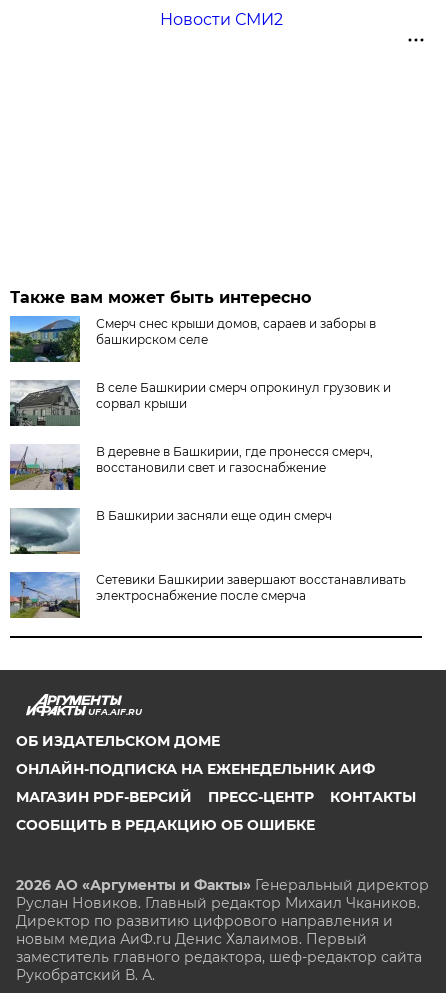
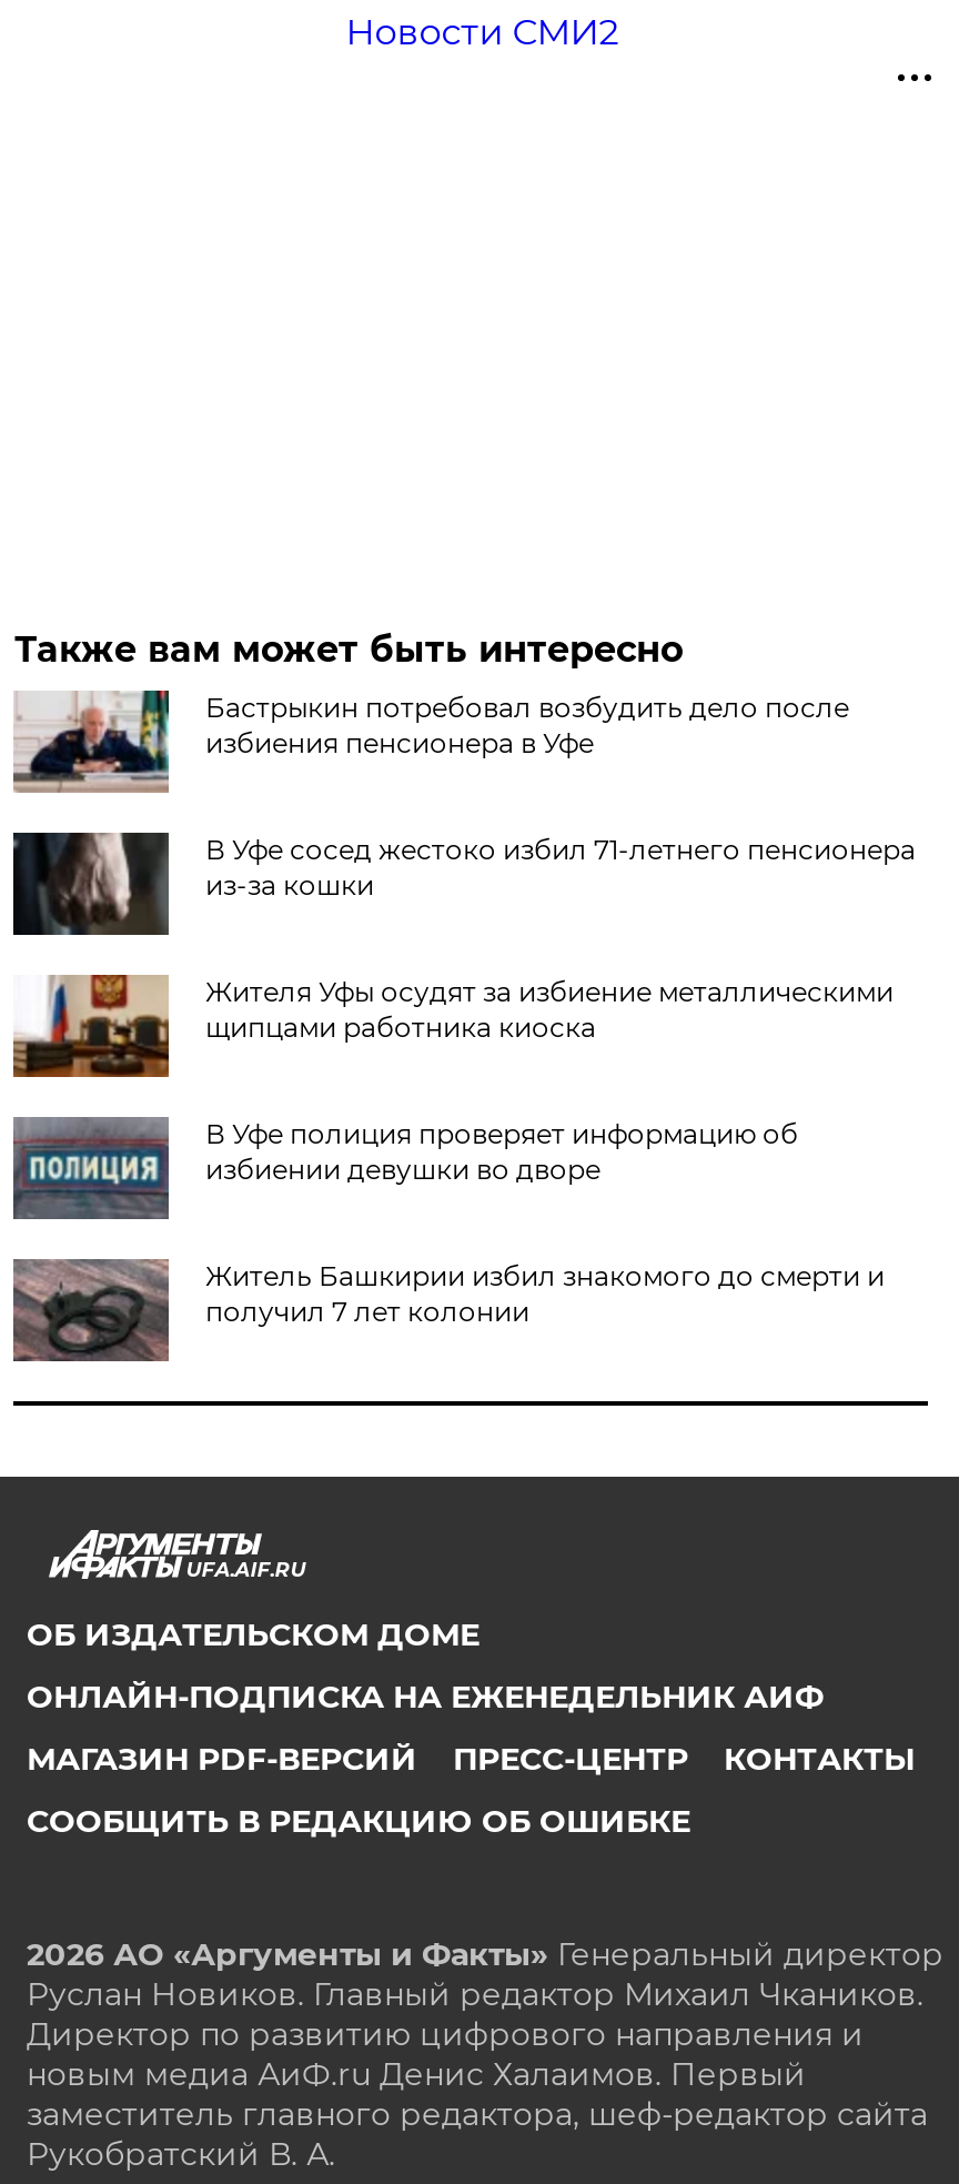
- [image]
- Смерч снес крыши домов, сараев и заборы в
- башкирском селе
+ [image]
+ Бастрыкин потребовал возбудить дело после
+ избиения пенсионера в Уфе

- [image]
- В селе Башкирии смерч опрокинул грузовик и
- сорвал крыши
+ [image]
+ В Уфе сосед жестоко избил 71-летнего пенсионера
+ из-за кошки

- [image]
- В деревне в Башкирии, где пронесся смерч,
- восстановили свет и газоснабжение
+ [image]
+ Жителя Уфы осудят за избиение металлическими
+ щипцами работника киоска

- [image]
- В Башкирии засняли еще один смерч
+ [image]
+ В Уфе полиция проверяет информацию об
+ избиении девушки во дворе

- [image]
- Сетевики Башкирии завершают восстанавливать
- электроснабжение после смерча
+ [image]
+ Житель Башкирии избил знакомого до смерти и
+ получил 7 лет колонии
